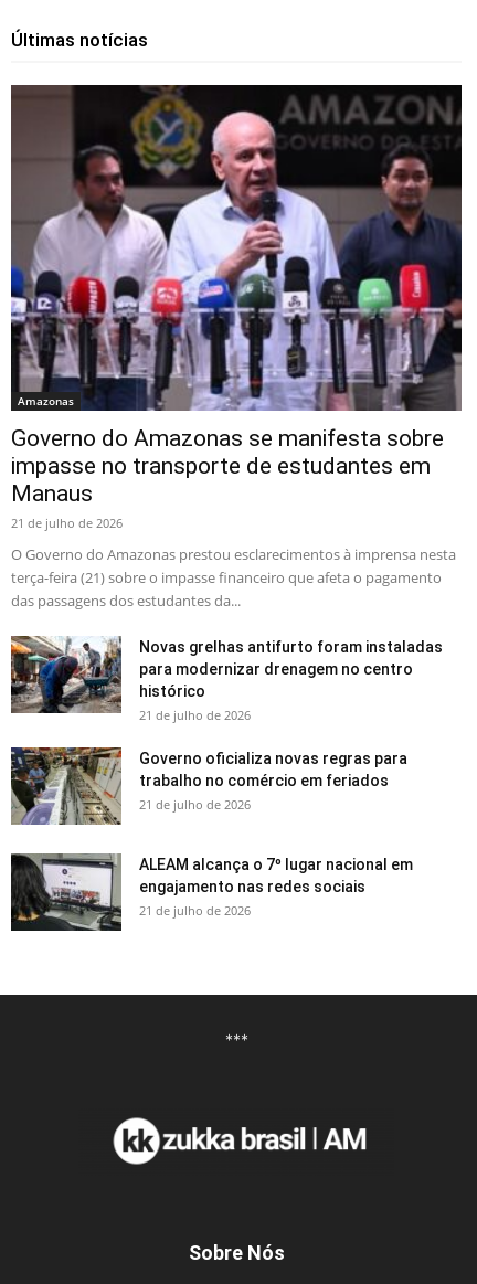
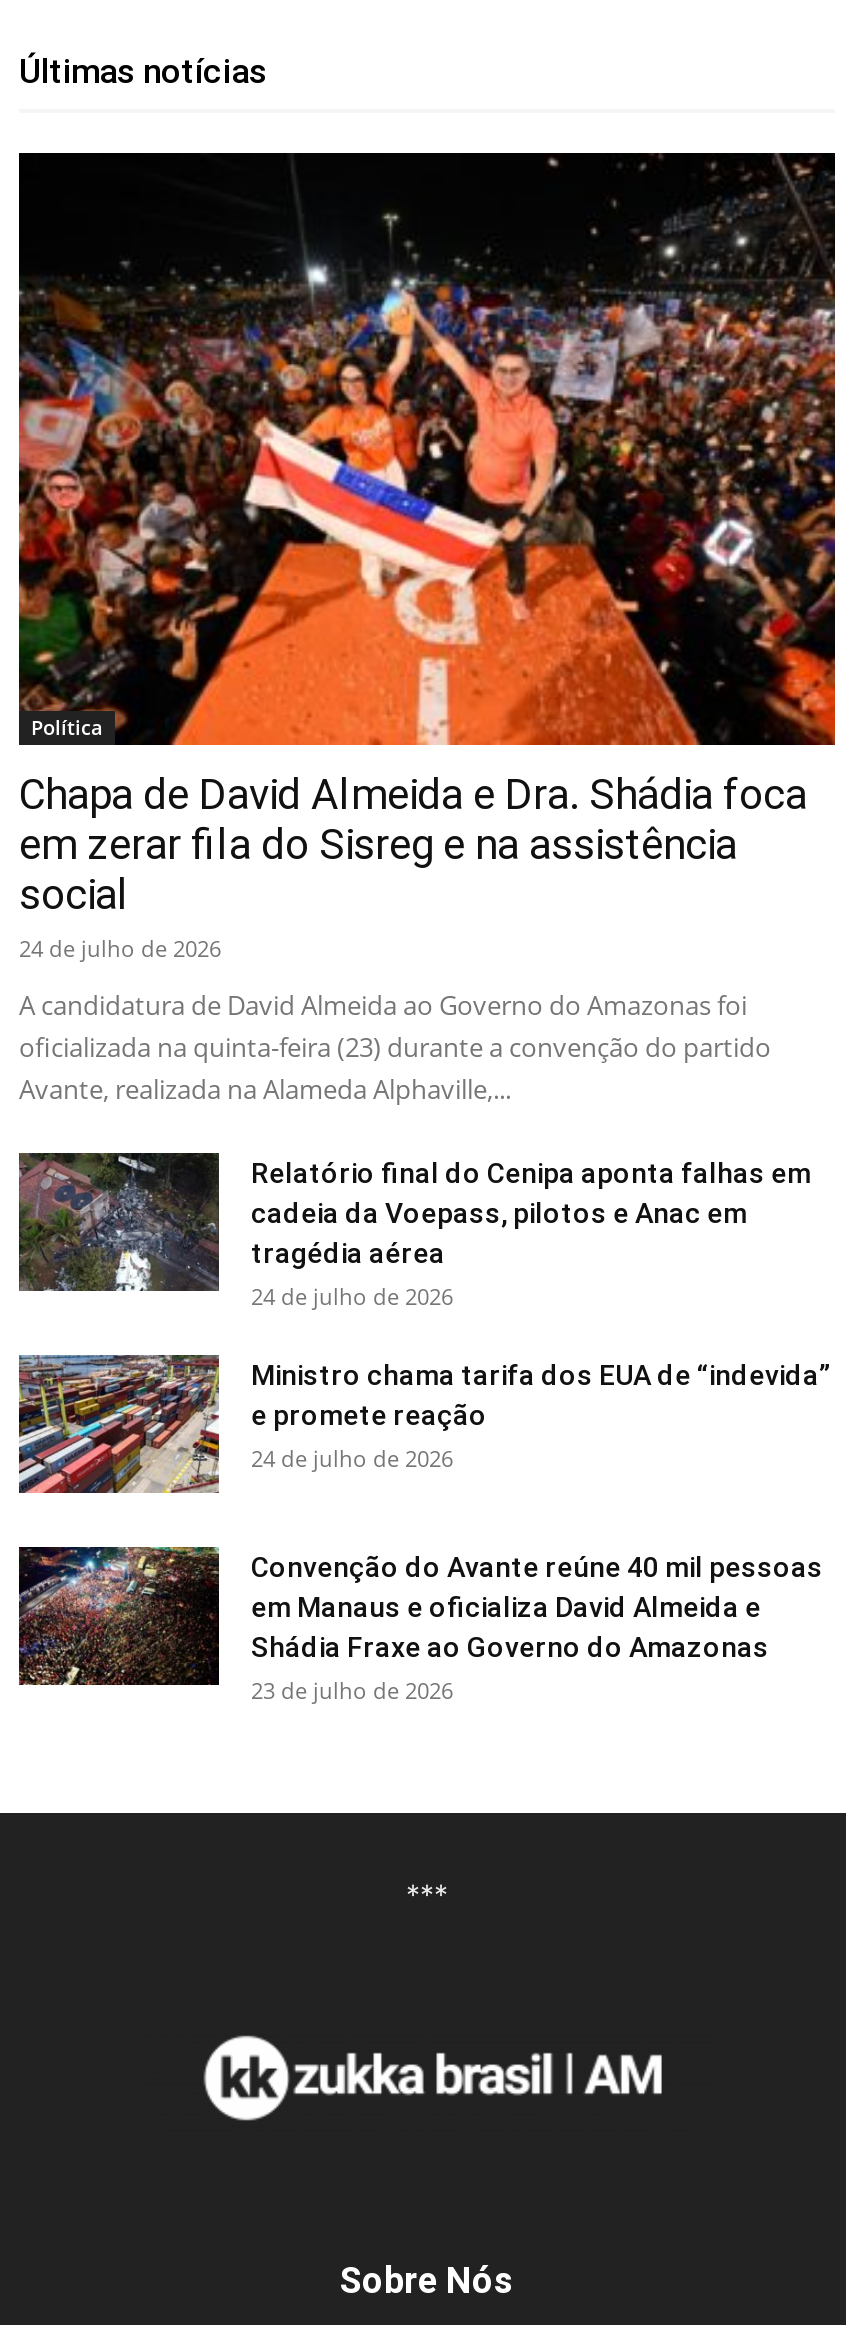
- [image]
- Amazonas
+ [image]
+ Política

- Governo do Amazonas se manifesta sobre
- impasse no transporte de estudantes em
- Manaus
- 21 de julho de 2026
+ Chapa de David Almeida e Dra. Shádia foca
+ em zerar fila do Sisreg e na assistência
+ social
+ 24 de julho de 2026

- O Governo do Amazonas prestou esclarecimentos à imprensa nesta
- terça-feira (21) sobre o impasse financeiro que afeta o pagamento
- das passagens dos estudantes da...
+ A candidatura de David Almeida ao Governo do Amazonas foi
+ oficializada na quinta-feira (23) durante a convenção do partido
+ Avante, realizada na Alameda Alphaville,...

- [image]
- Novas grelhas antifurto foram instaladas
- para modernizar drenagem no centro
- histórico
- 21 de julho de 2026
+ [image]
+ Relatório final do Cenipa aponta falhas em
+ cadeia da Voepass, pilotos e Anac em
+ tragédia aérea
+ 24 de julho de 2026

- [image]
- Governo oficializa novas regras para
- trabalho no comércio em feriados
- 21 de julho de 2026
+ [image]
+ Ministro chama tarifa dos EUA de “indevida”
+ e promete reação
+ 24 de julho de 2026

- [image]
- ALEAM alcança o 7º lugar nacional em
- engajamento nas redes sociais
- 21 de julho de 2026
+ [image]
+ Convenção do Avante reúne 40 mil pessoas
+ em Manaus e oficializa David Almeida e
+ Shádia Fraxe ao Governo do Amazonas
+ 23 de julho de 2026
